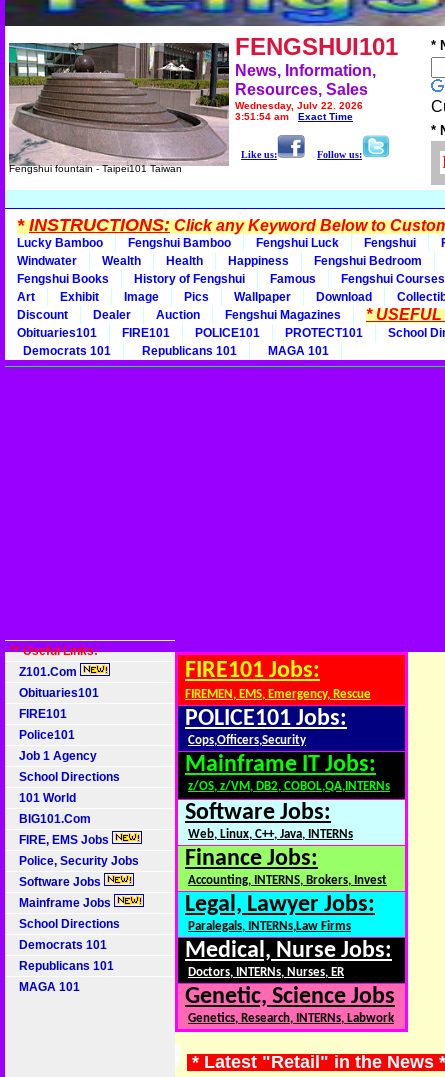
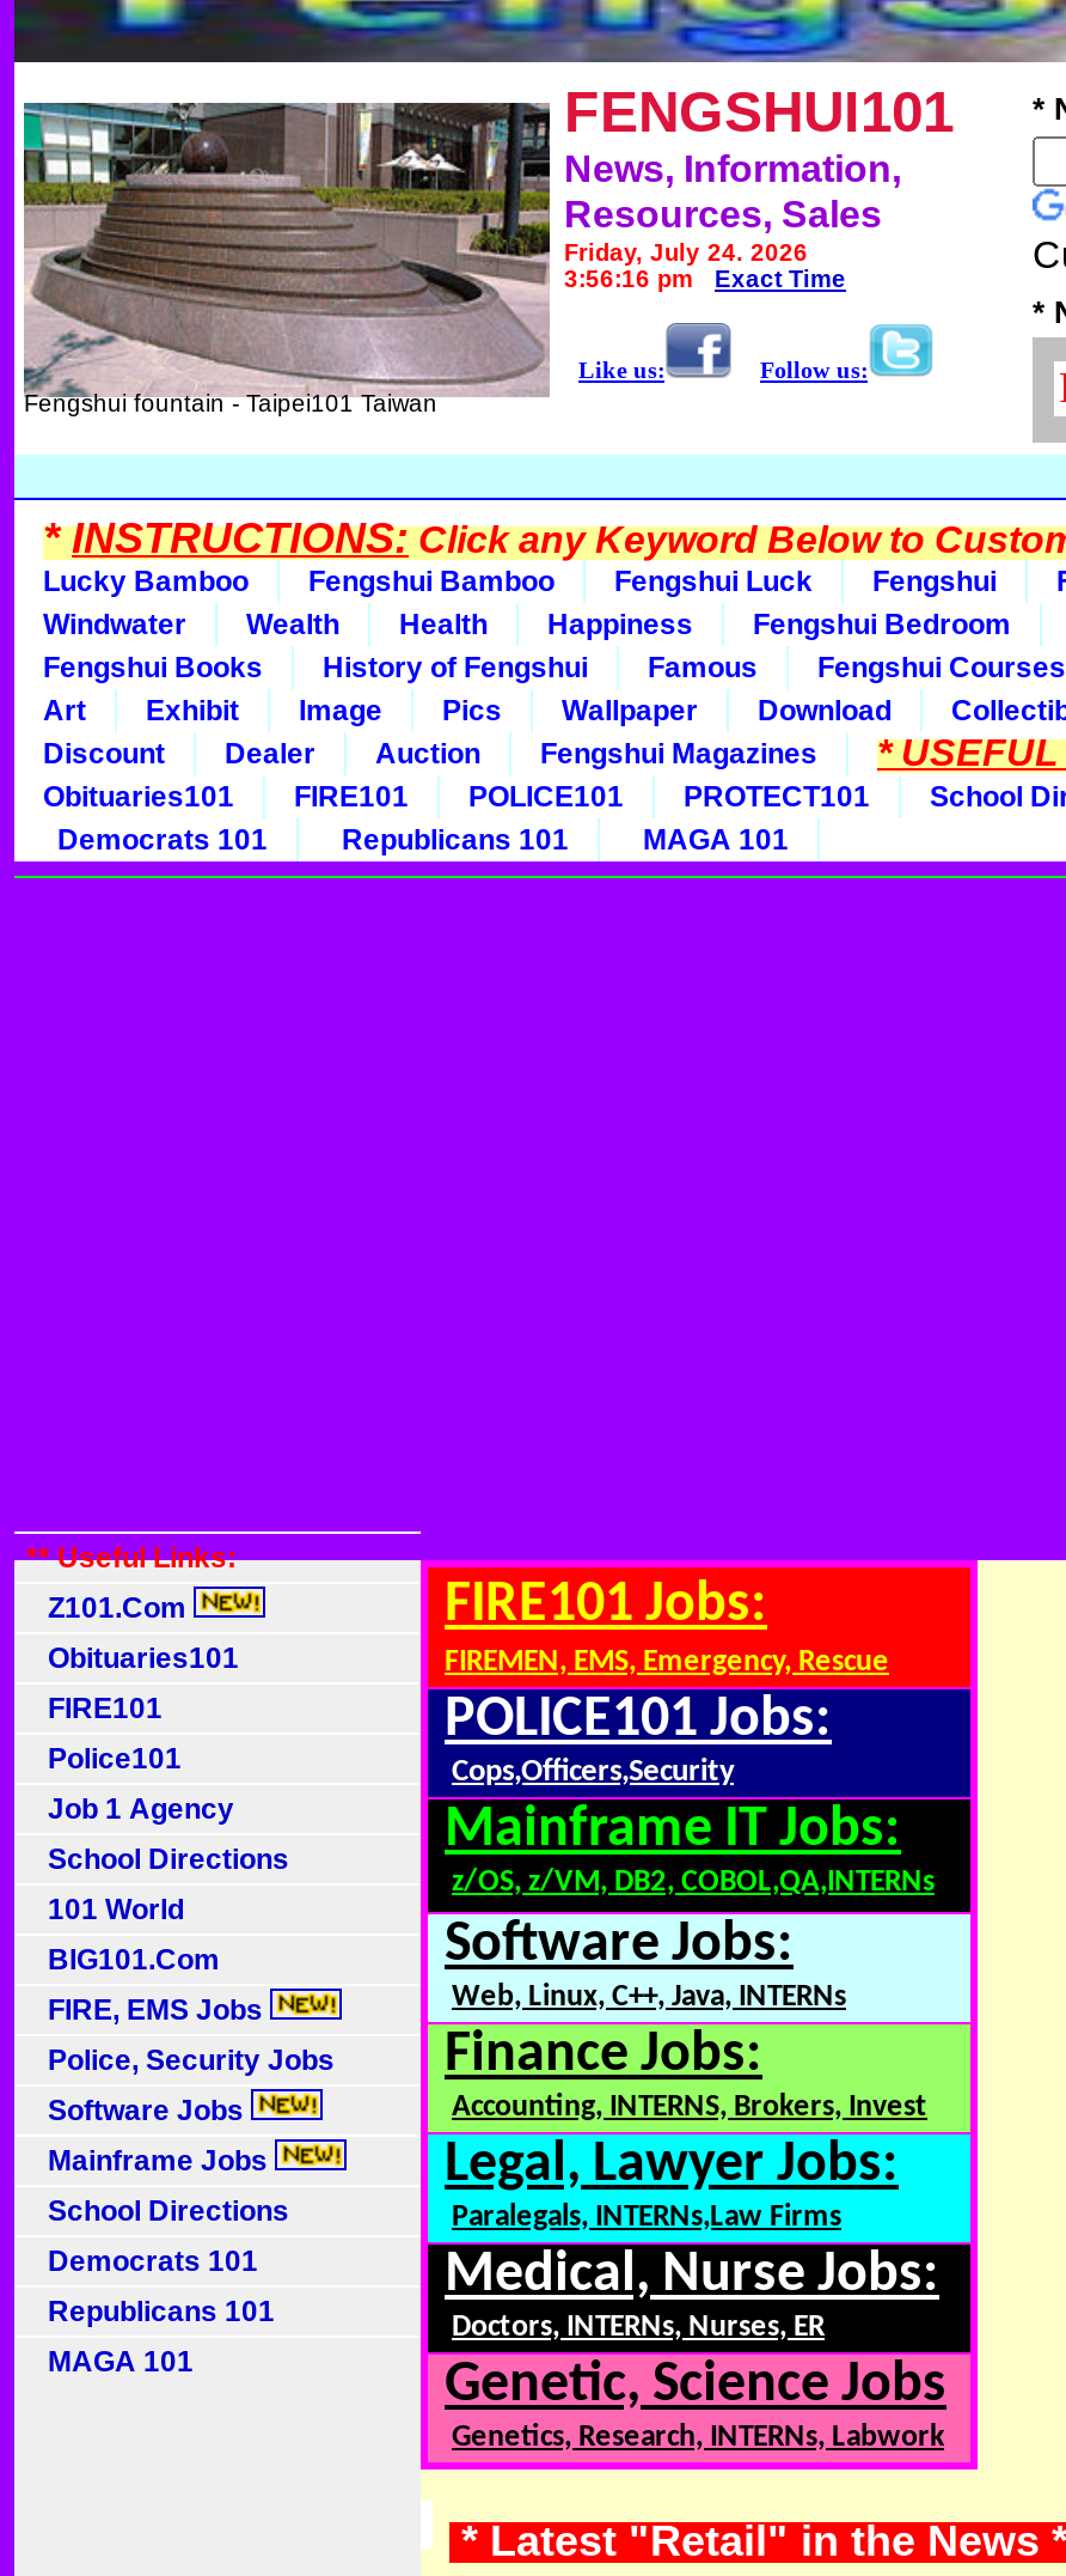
- Wednesday, July 22, 2026
- 3:51:54 am
+ Friday, July 24, 2026
+ 3:56:16 pm
